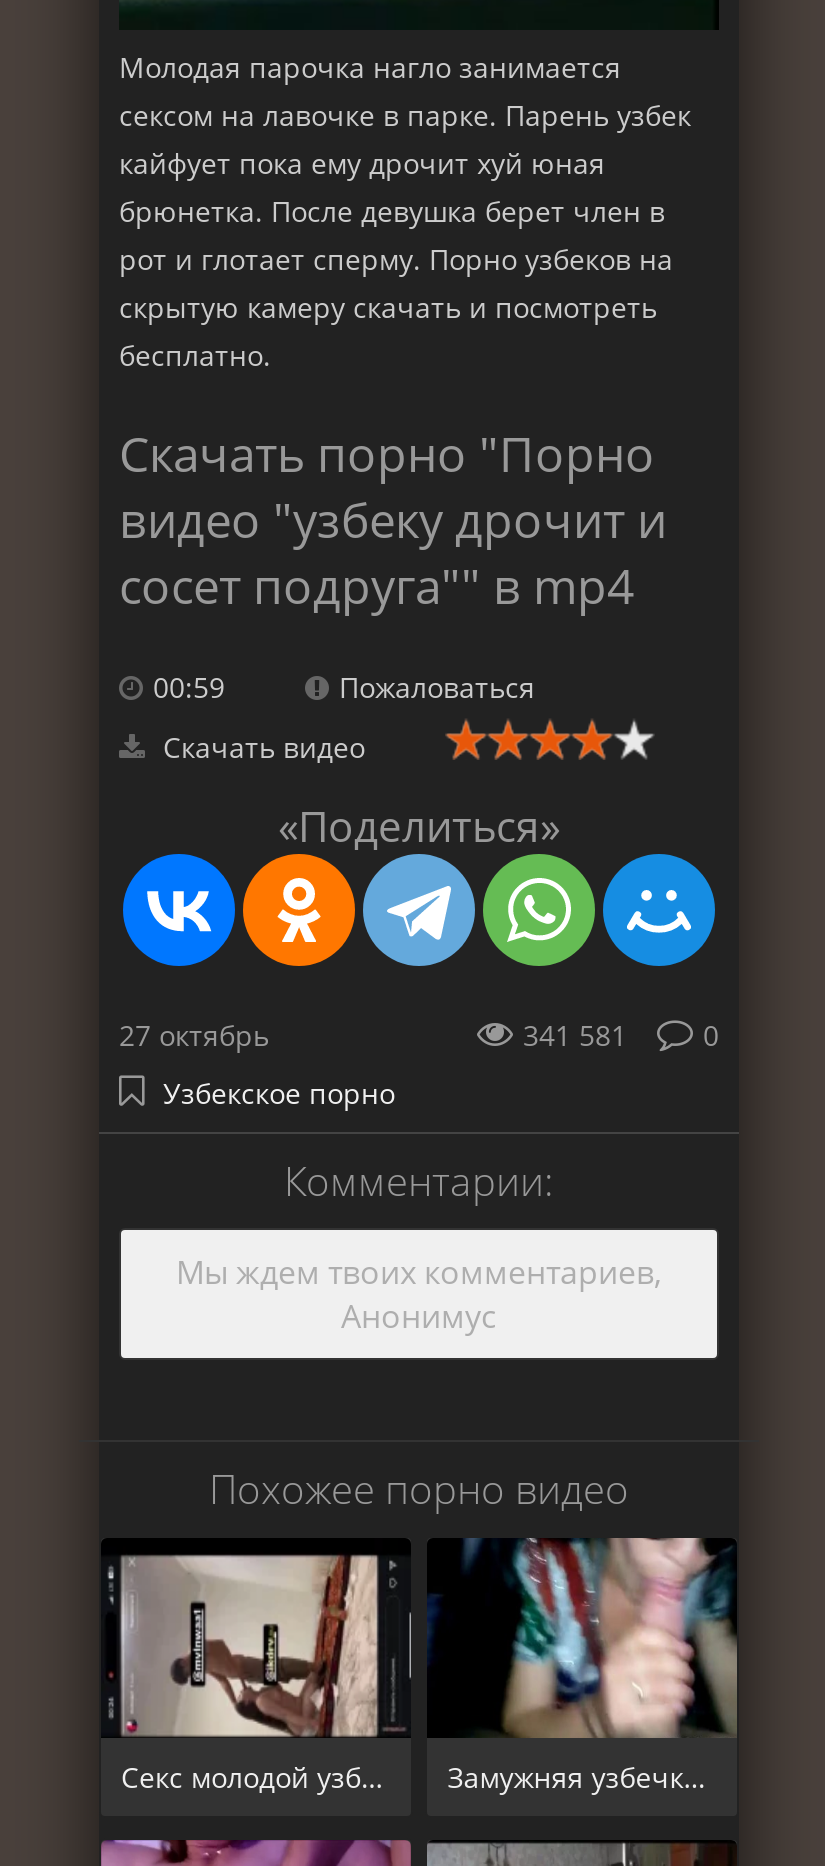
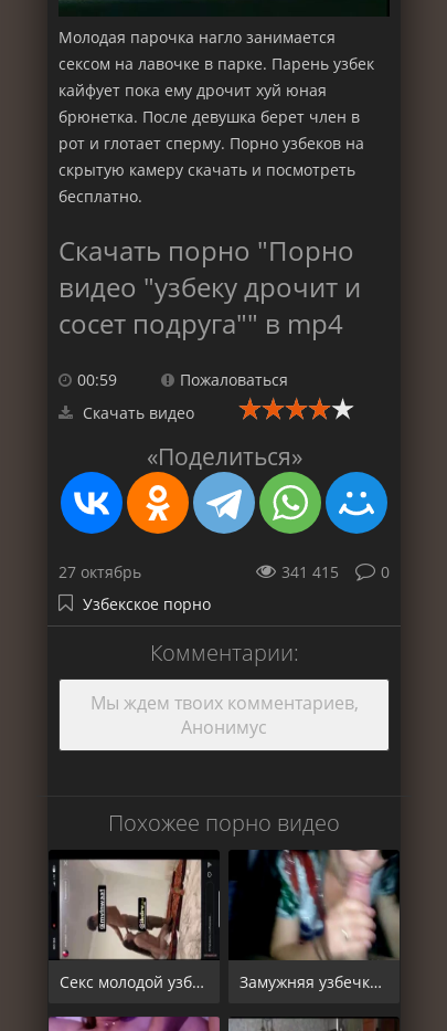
- 341 581 0
+ 341 415 0
